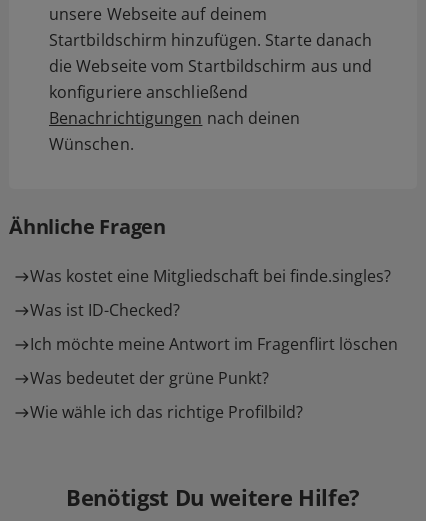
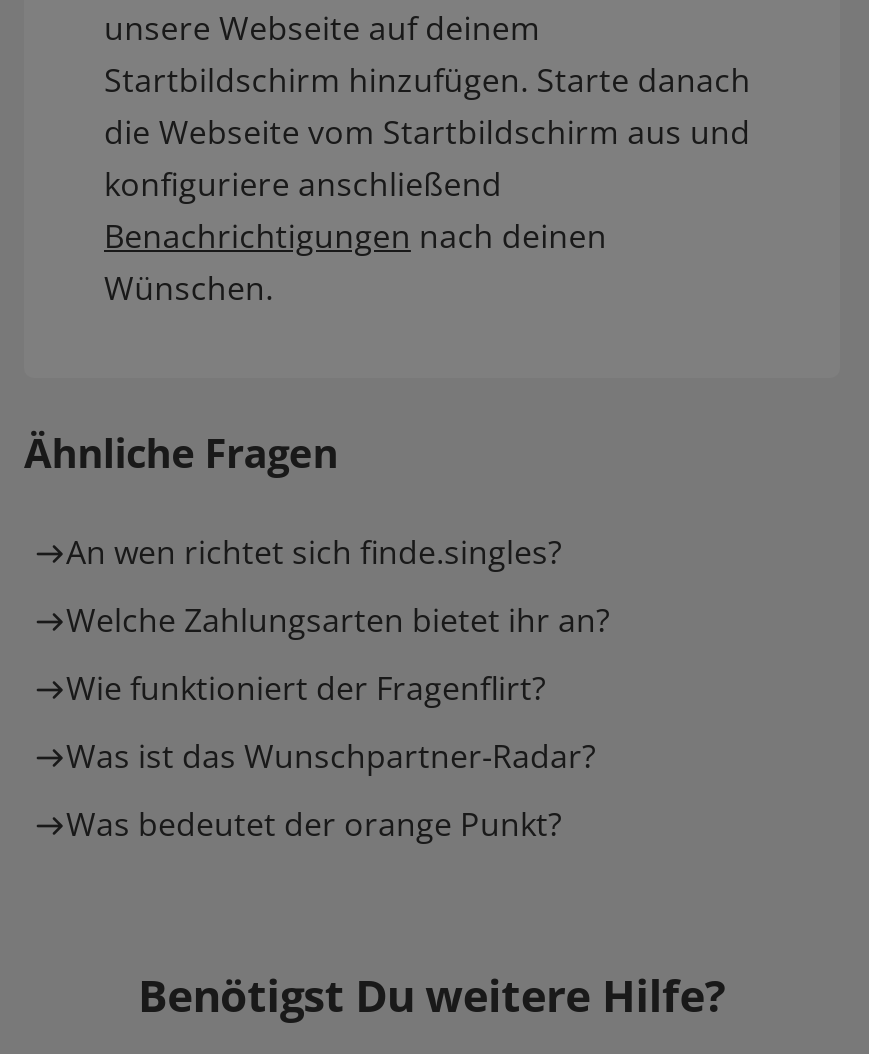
- Was kostet eine Mitgliedschaft bei finde.singles?
+ An wen richtet sich finde.singles?

- Was ist ID-Checked?
+ Welche Zahlungsarten bietet ihr an?

- Ich möchte meine Antwort im Fragenflirt löschen
+ Wie funktioniert der Fragenflirt?

- Was bedeutet der grüne Punkt?
+ Was ist das Wunschpartner-Radar?

- Wie wähle ich das richtige Profilbild?
+ Was bedeutet der orange Punkt?
